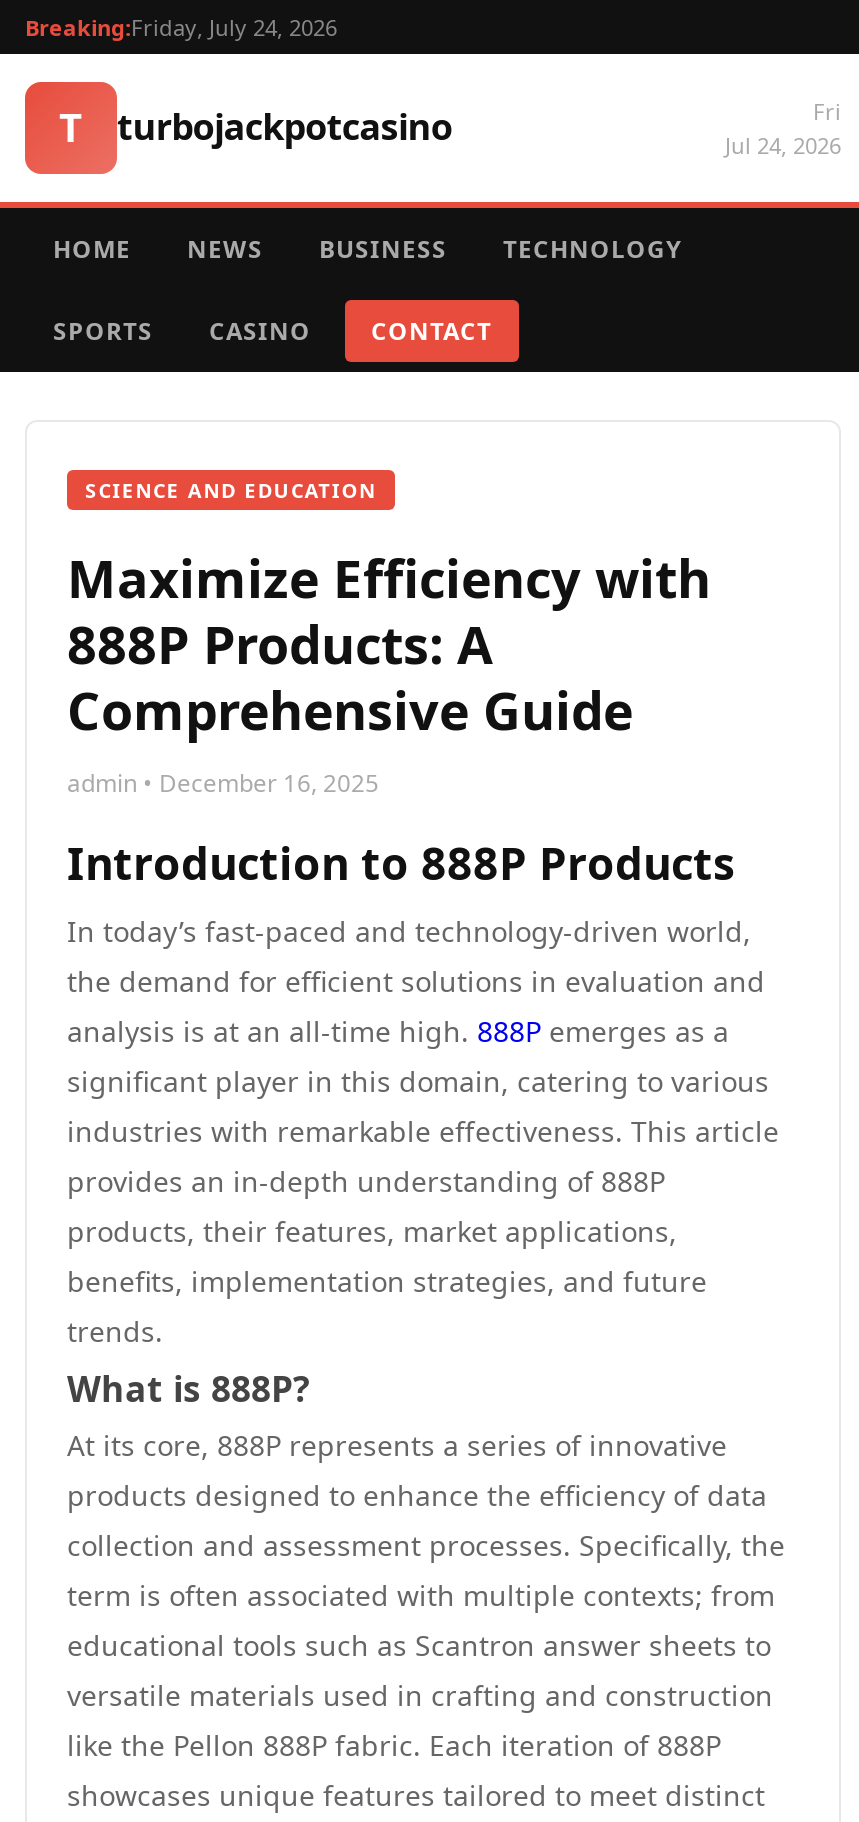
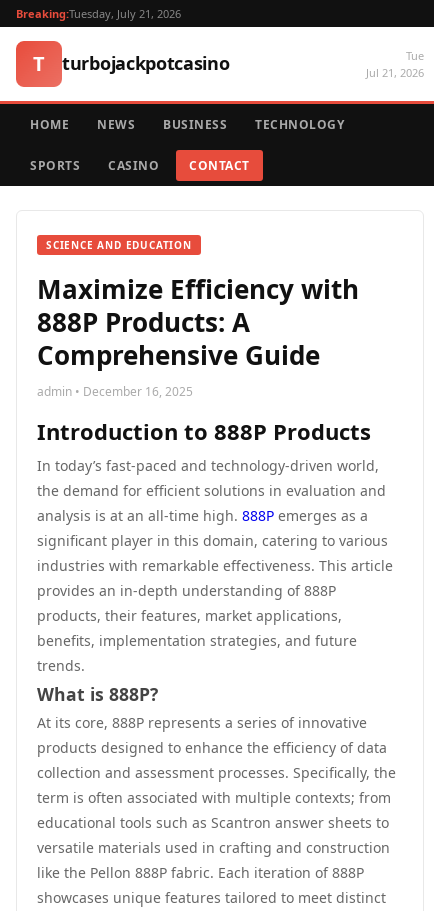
- Breaking:Friday, July 24, 2026
+ Breaking:Tuesday, July 21, 2026

- Fri
- Jul 24, 2026
+ Tue
+ Jul 21, 2026
